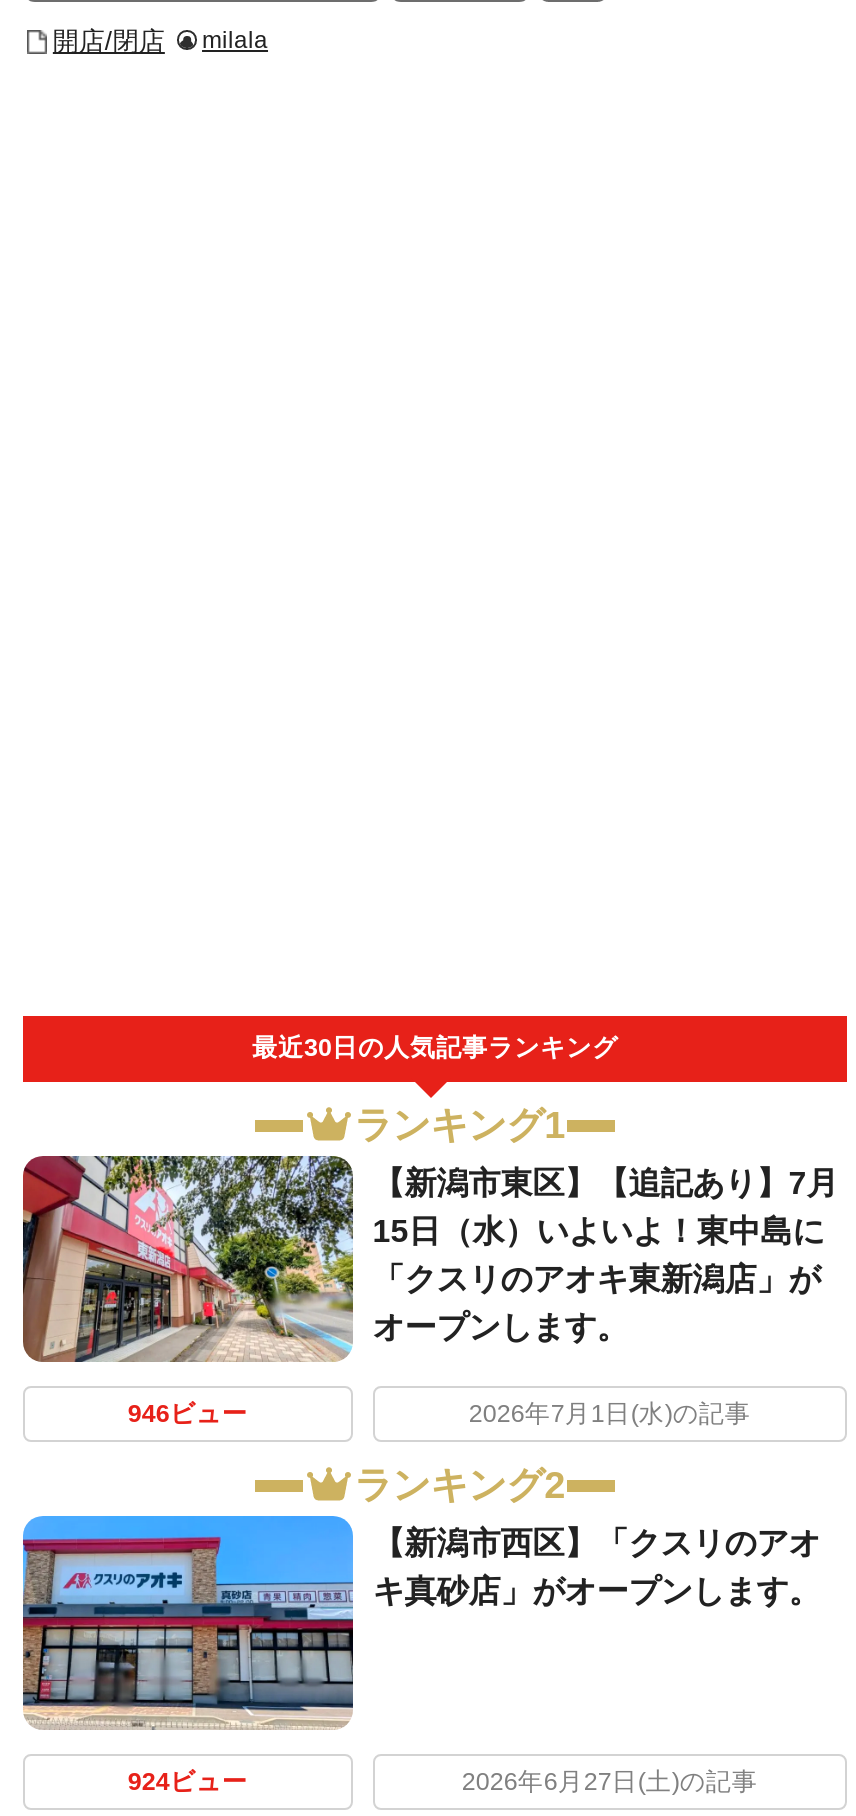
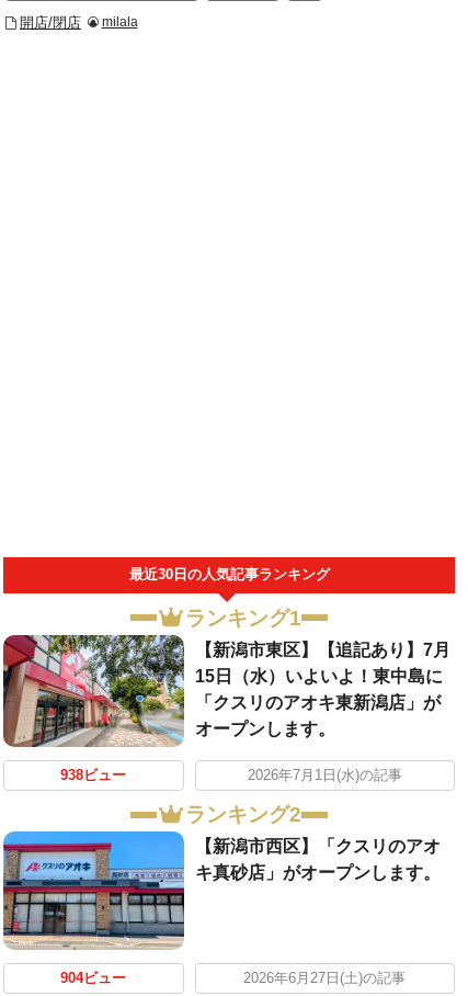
- 946ビュー
+ 938ビュー

- 924ビュー
+ 904ビュー
